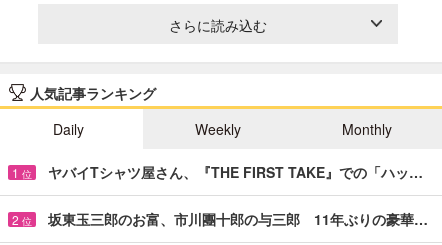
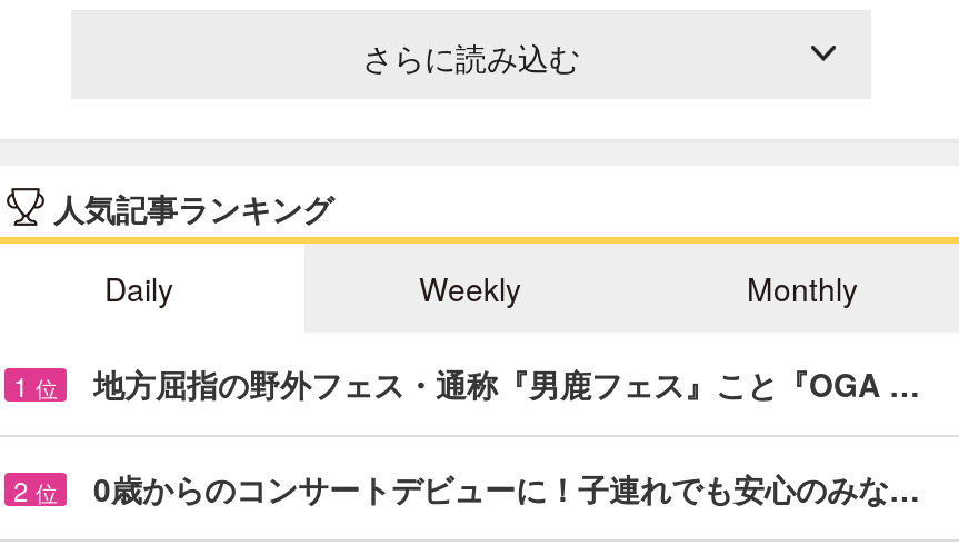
- ヤバイTシャツ屋さん、『THE FIRST TAKE』での「ハッ…
+ 地方屈指の野外フェス・通称『男鹿フェス』こと『OGA …

- 坂東玉三郎のお富、市川團十郎の与三郎 11年ぶりの豪華…
+ 0歳からのコンサートデビューに！子連れでも安心のみな…
